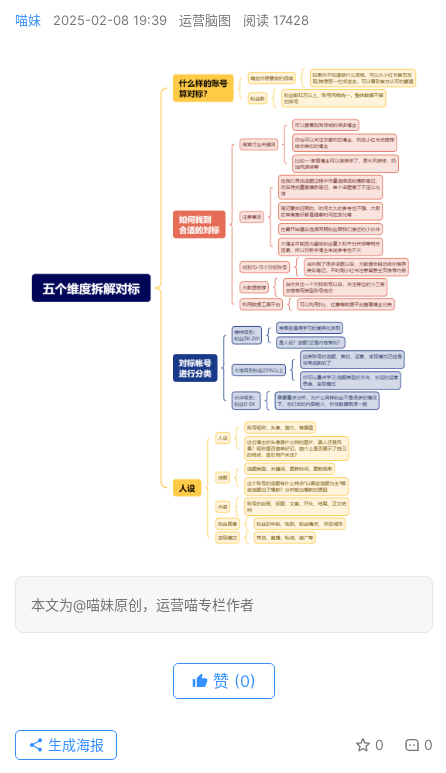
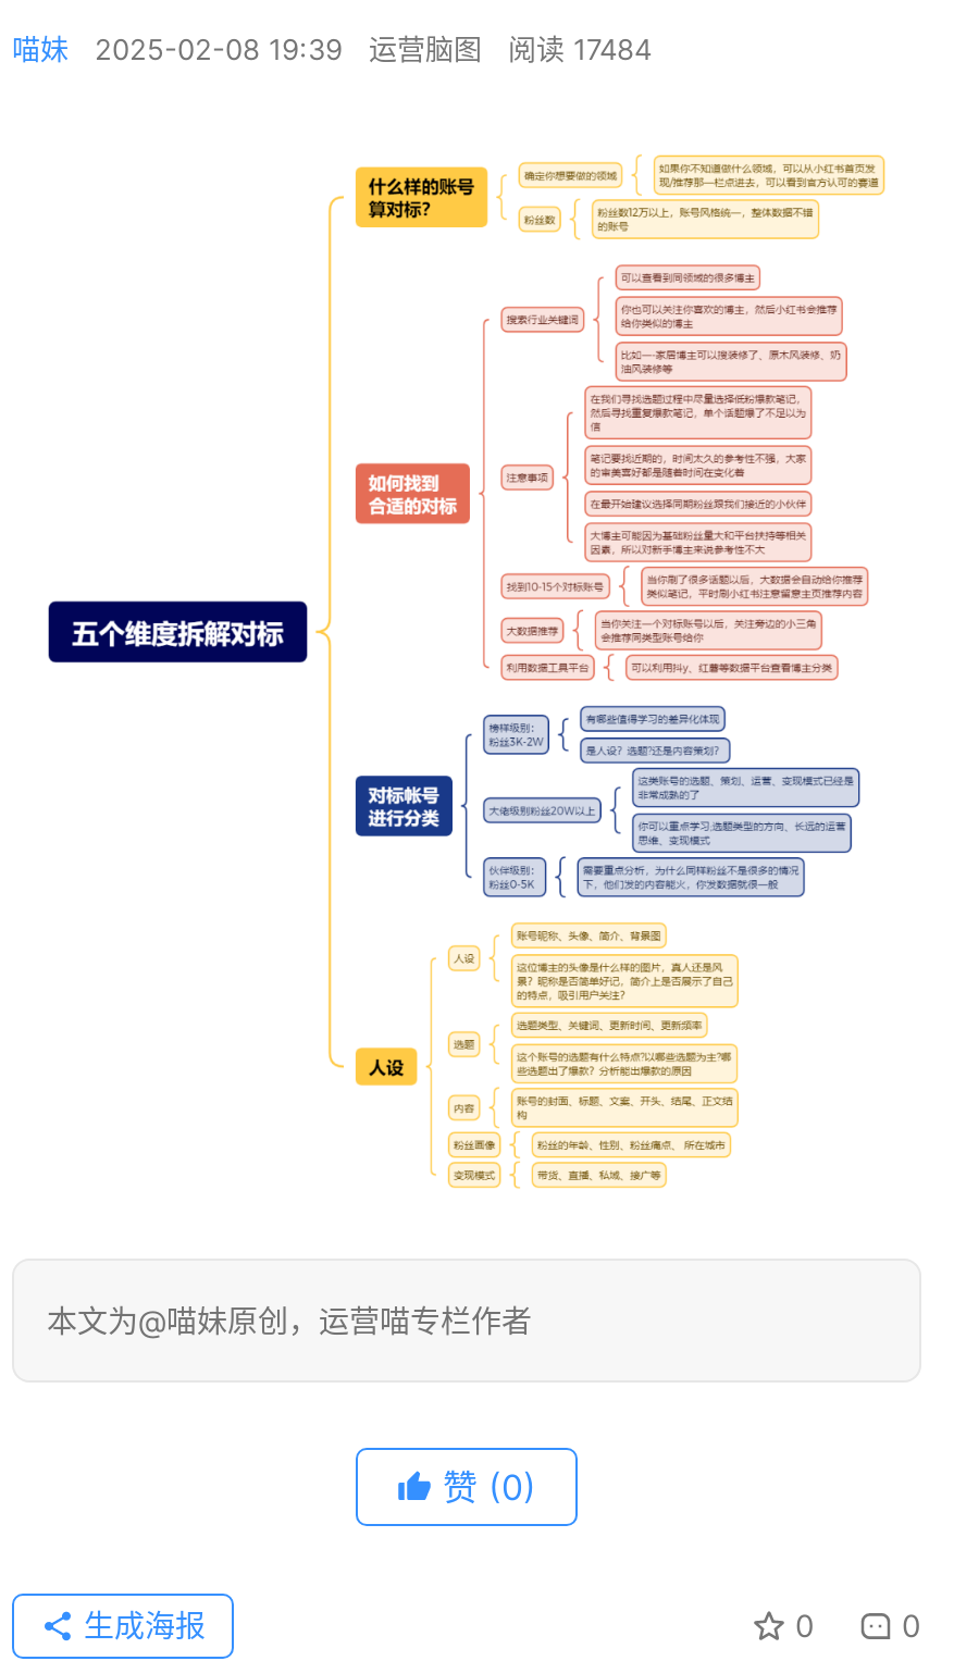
- 阅读 17428
+ 阅读 17484
